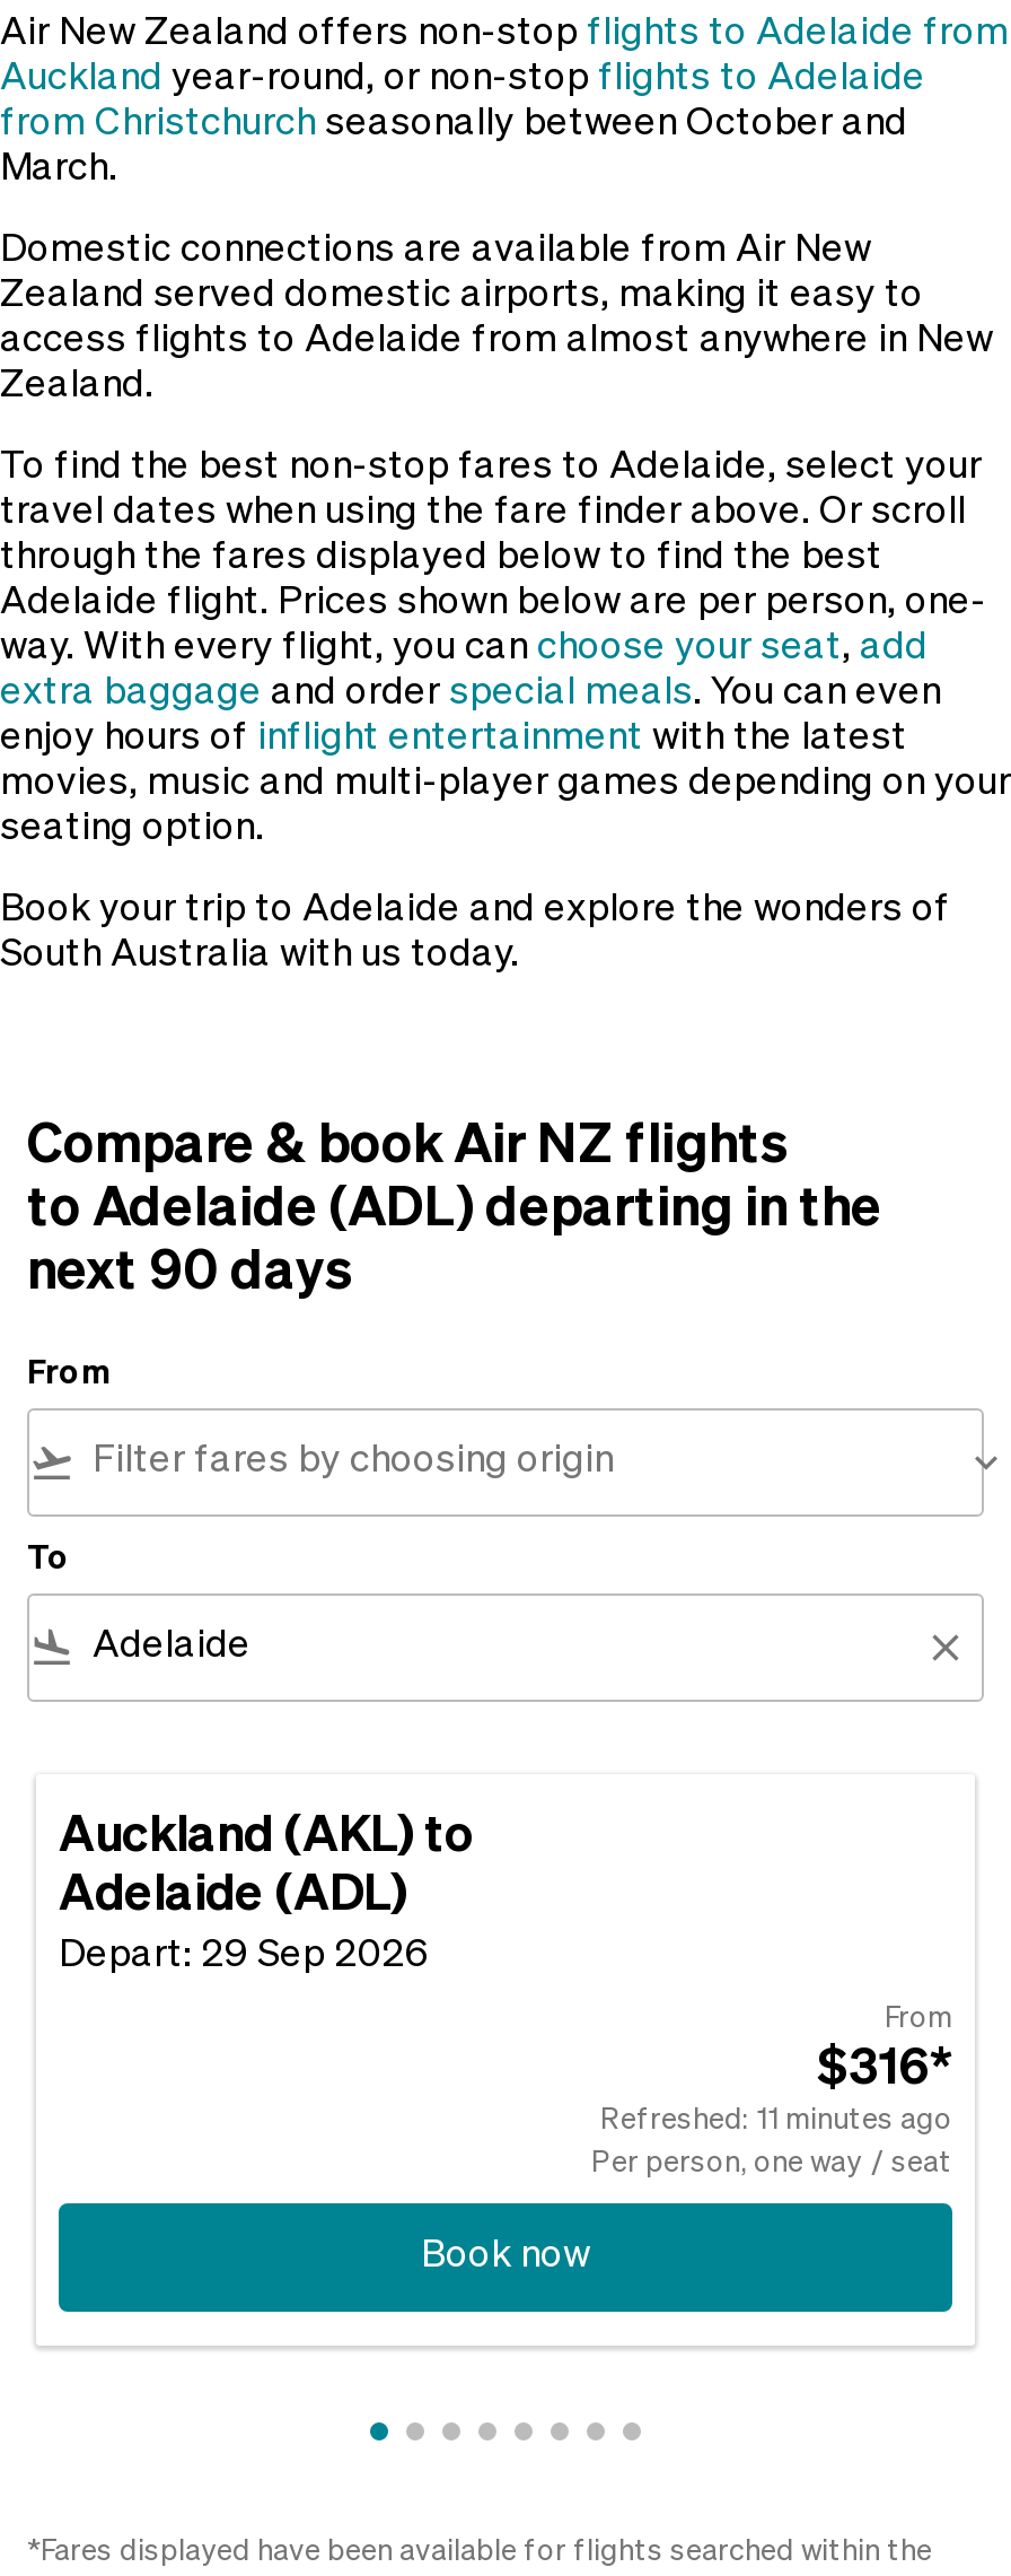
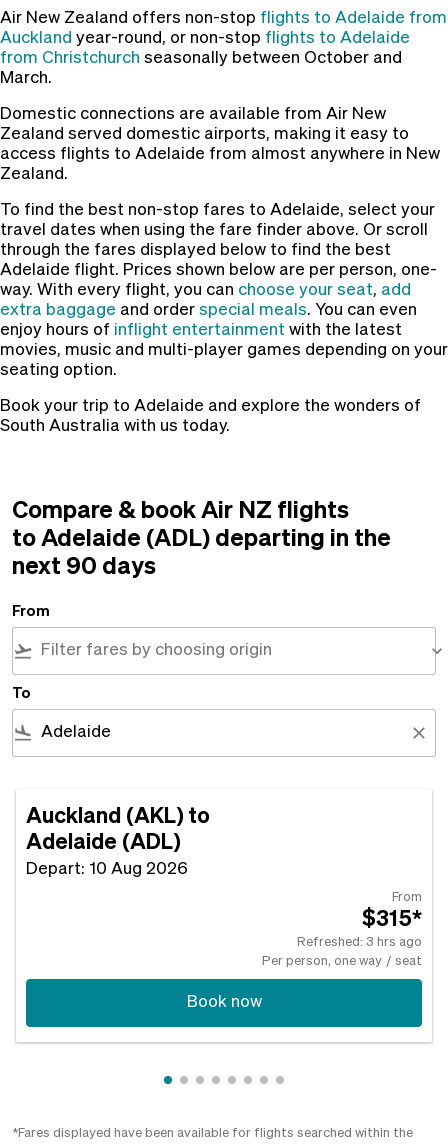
- Depart: 29 Sep 2026
+ Depart: 10 Aug 2026

- $316*
+ $315*

- Refreshed: 11 minutes ago
+ Refreshed: 3 hrs ago
